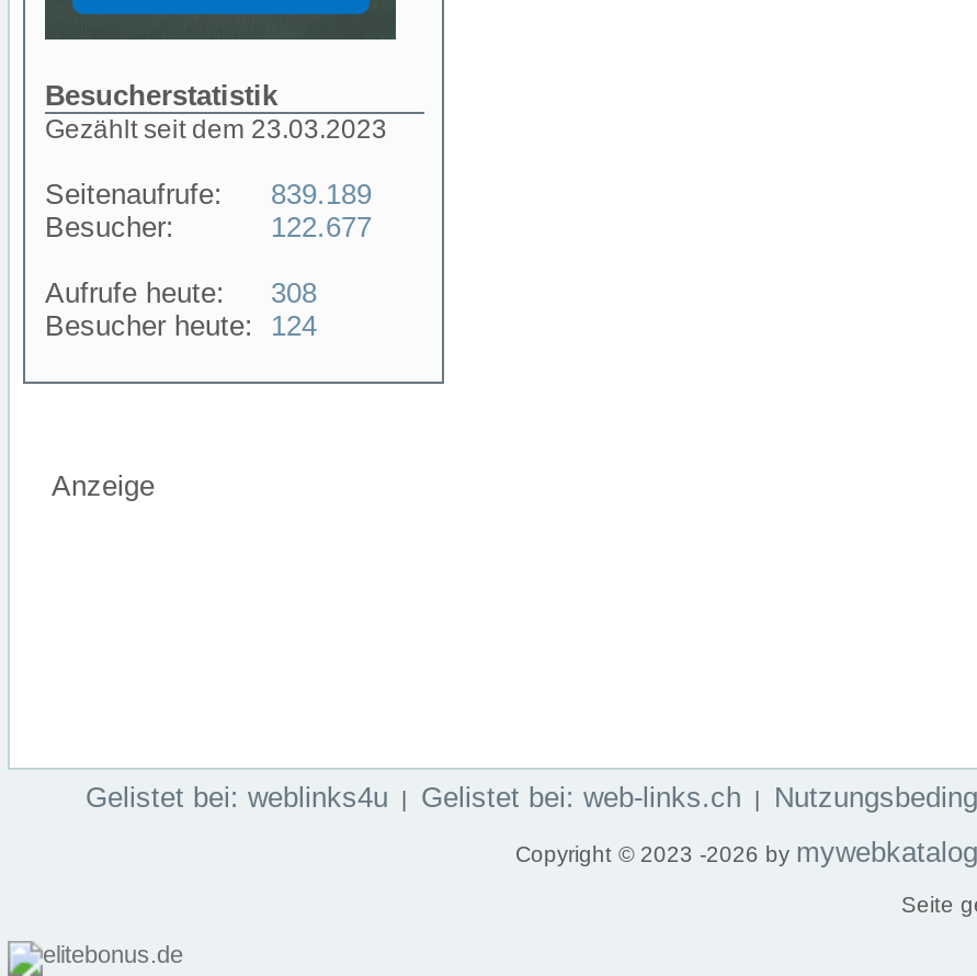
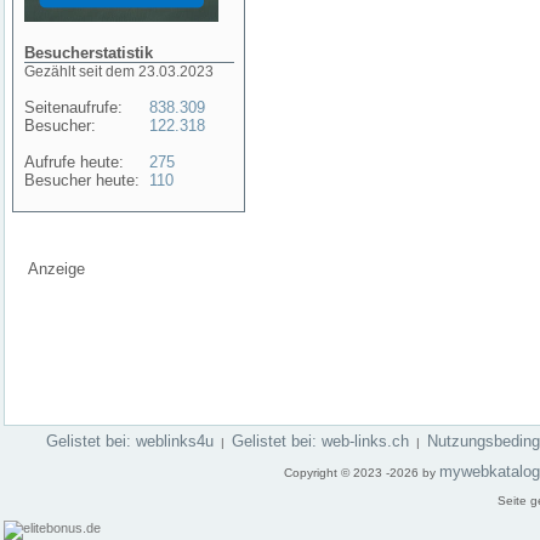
- Seitenaufrufe: 839.189
+ Seitenaufrufe: 838.309

- 122.677
+ 122.318

- Aufrufe heute: 308
+ Aufrufe heute: 275

- Besucher heute: 124
+ Besucher heute: 110
